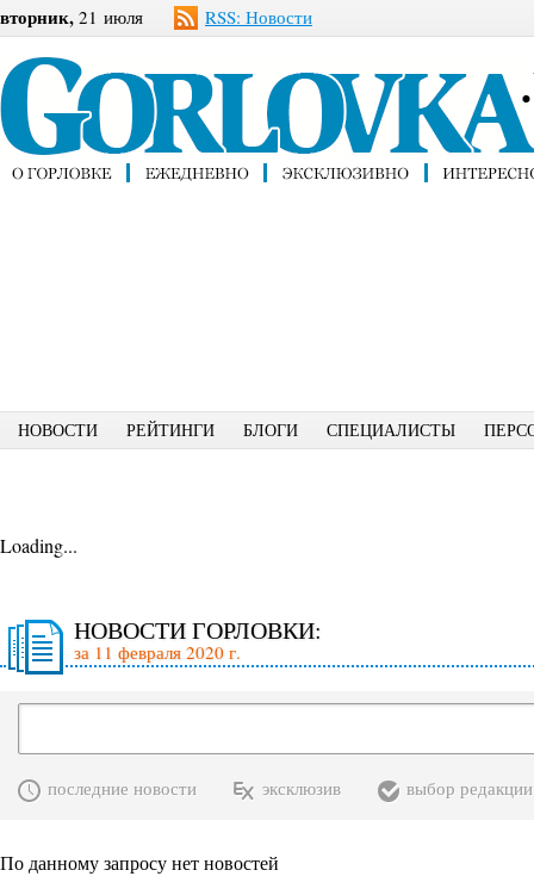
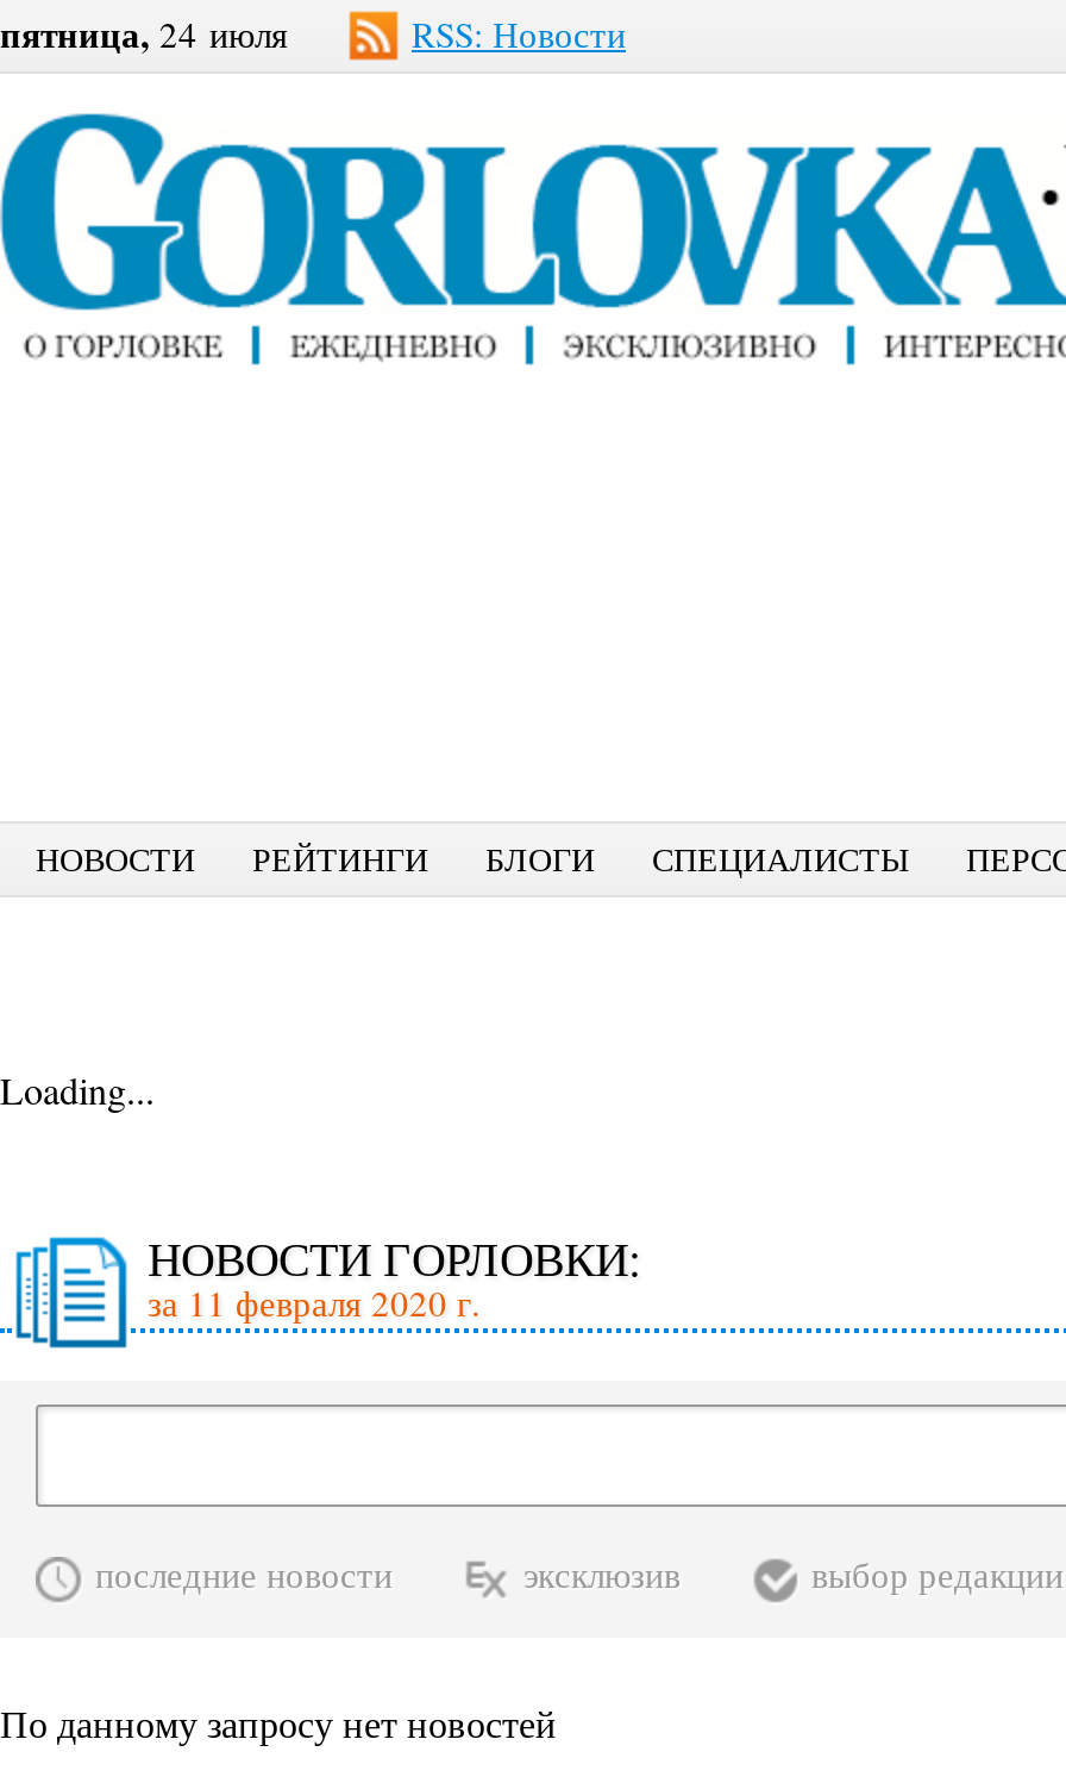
- вторник, 21 июля
+ пятница, 24 июля
